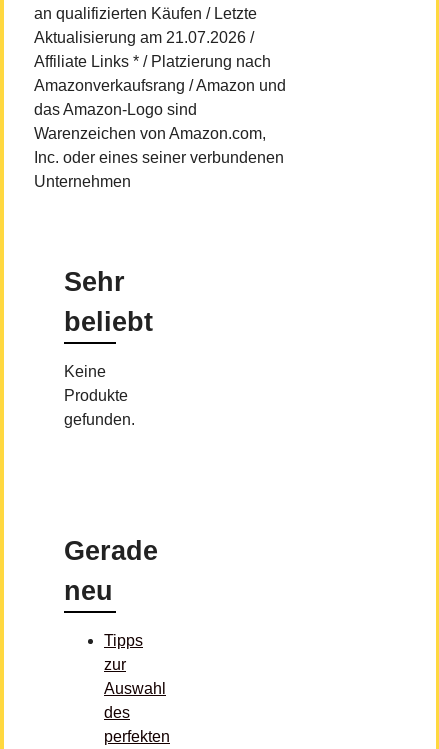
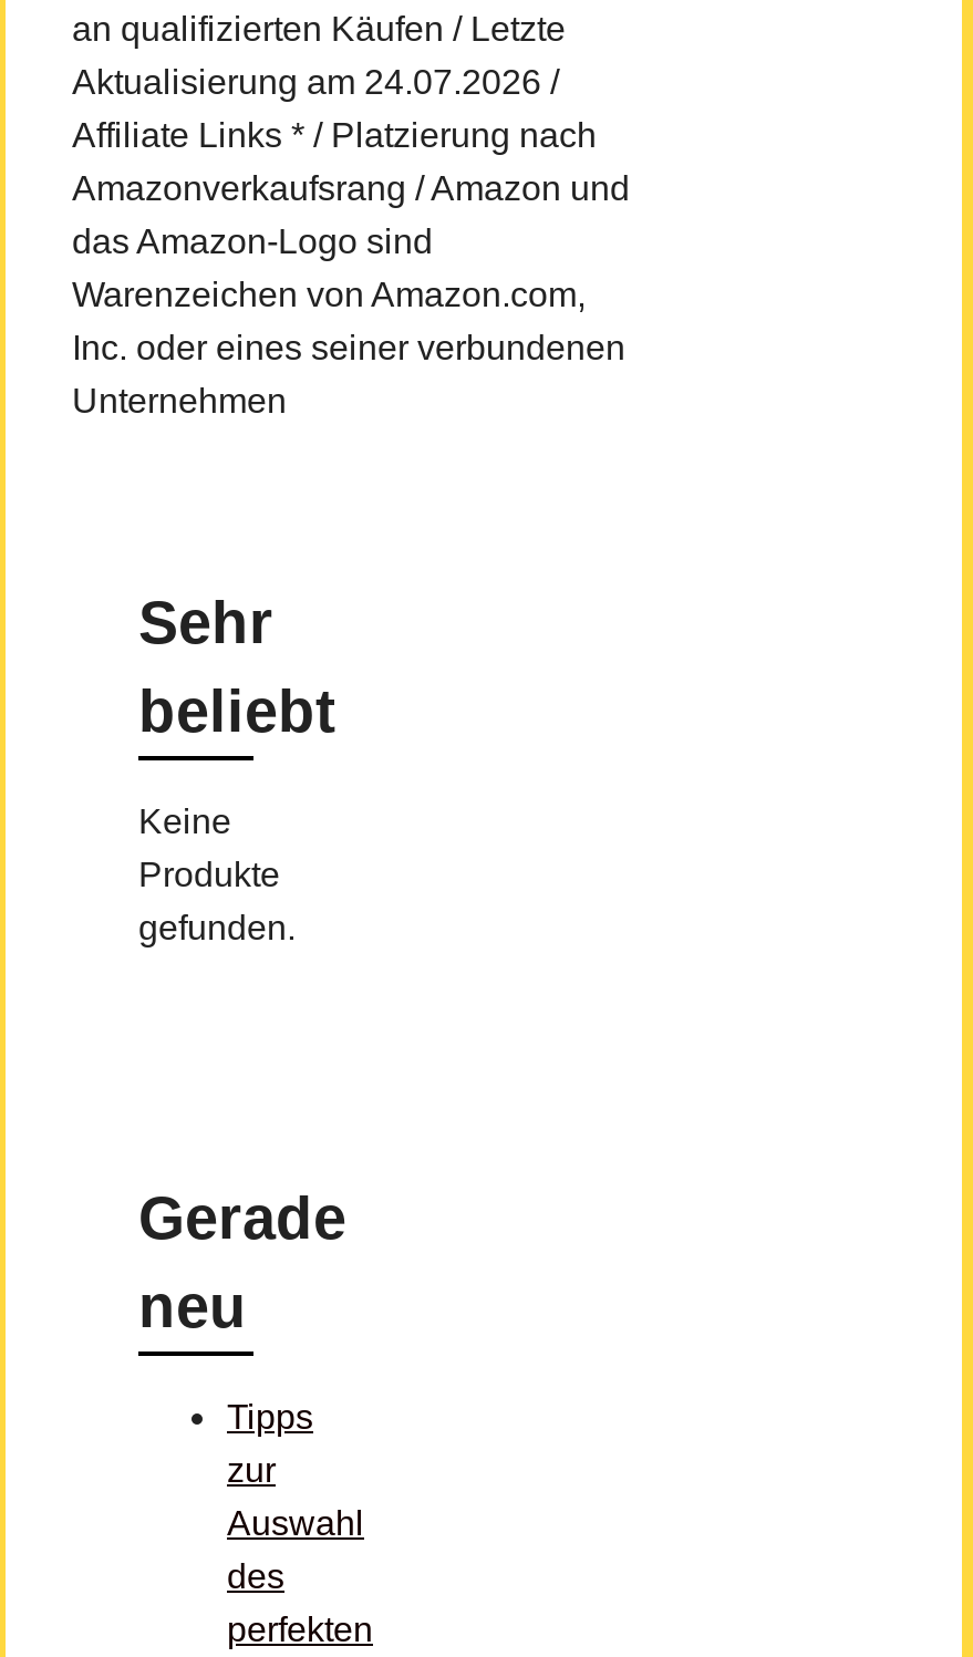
- Aktualisierung am 21.07.2026 /
+ Aktualisierung am 24.07.2026 /
